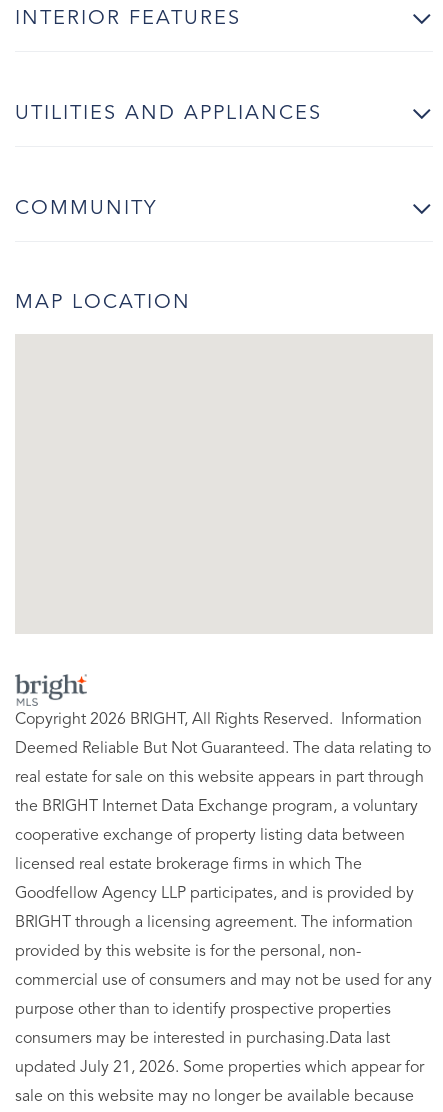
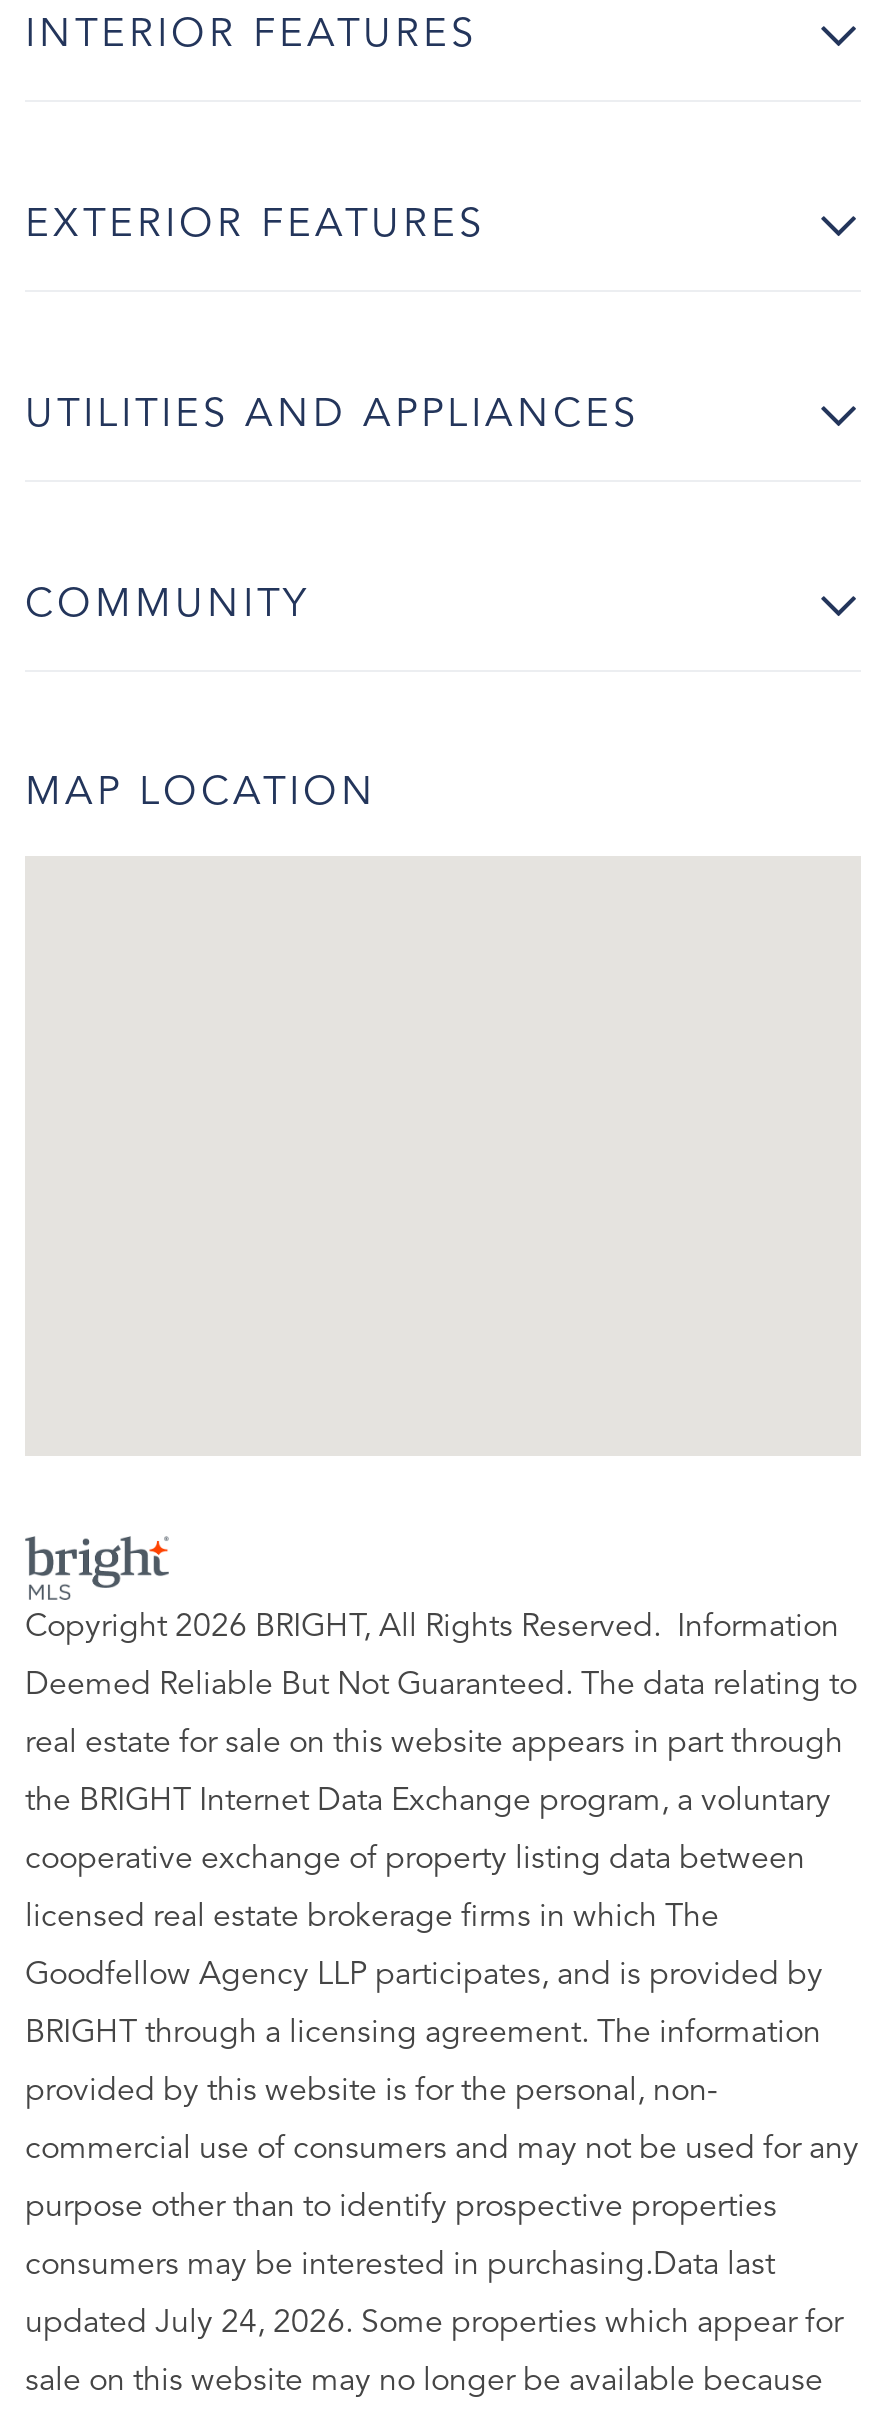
+ EXTERIOR FEATURES

- updated July 21, 2026. Some properties which appear for
+ updated July 24, 2026. Some properties which appear for
